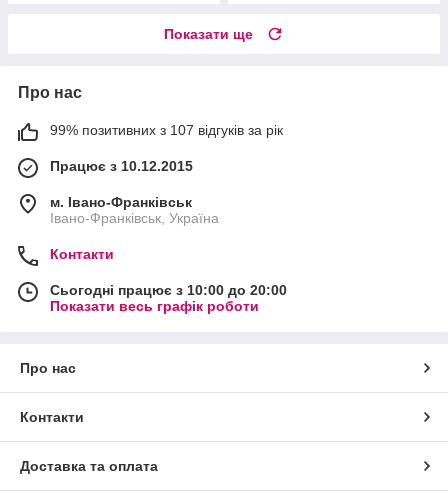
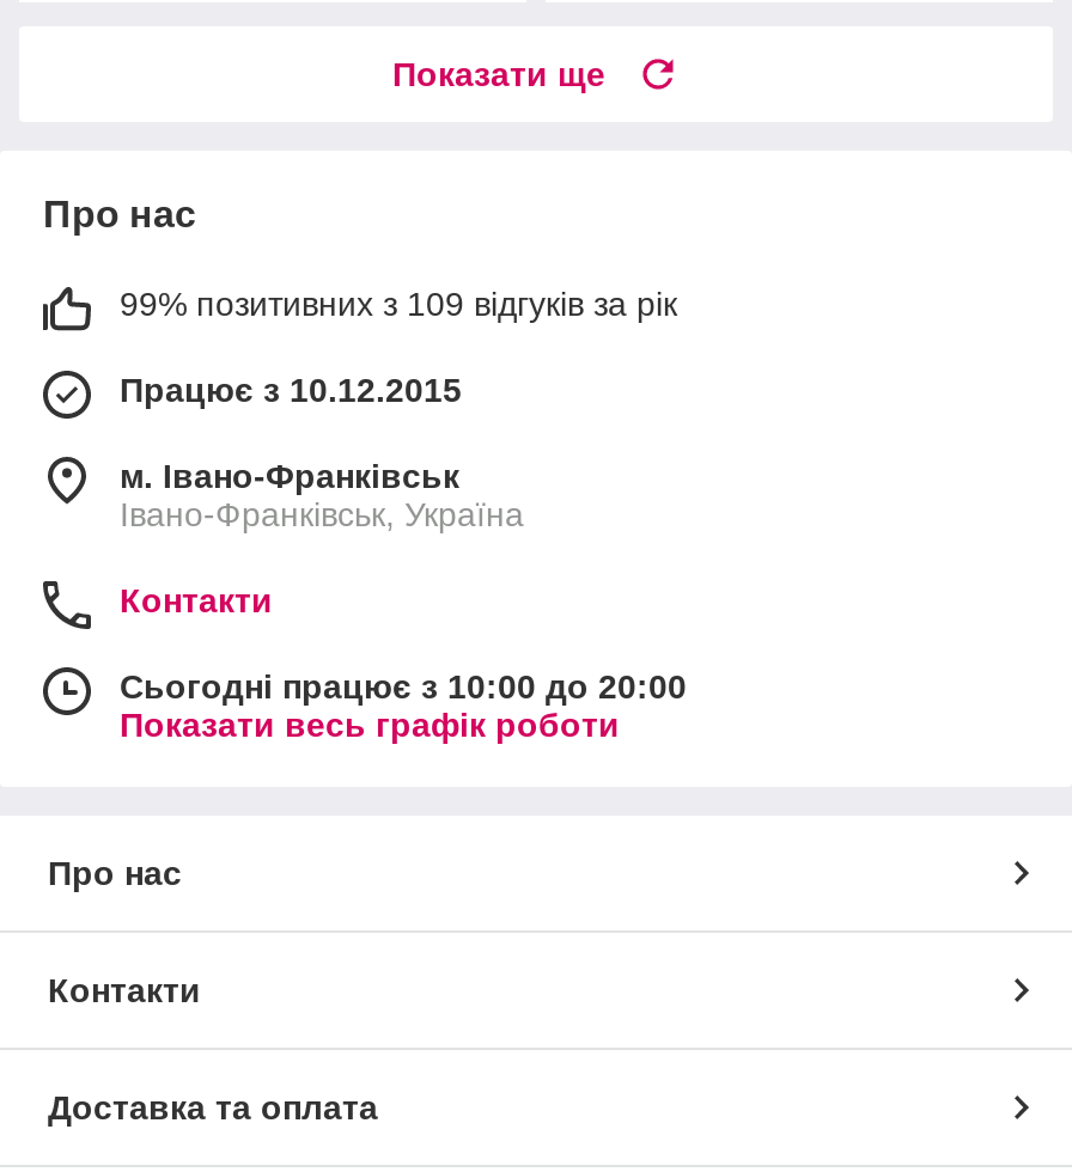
- 99% позитивних з 107 відгуків за рік
+ 99% позитивних з 109 відгуків за рік
